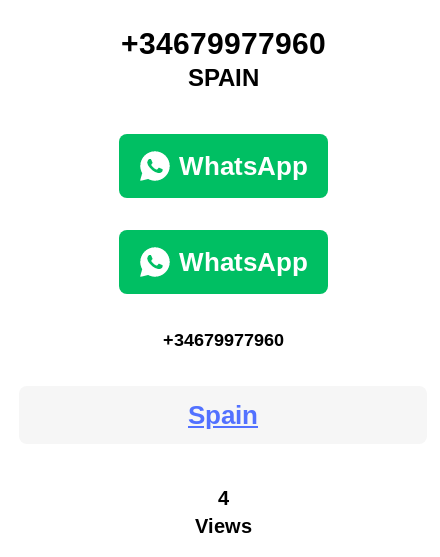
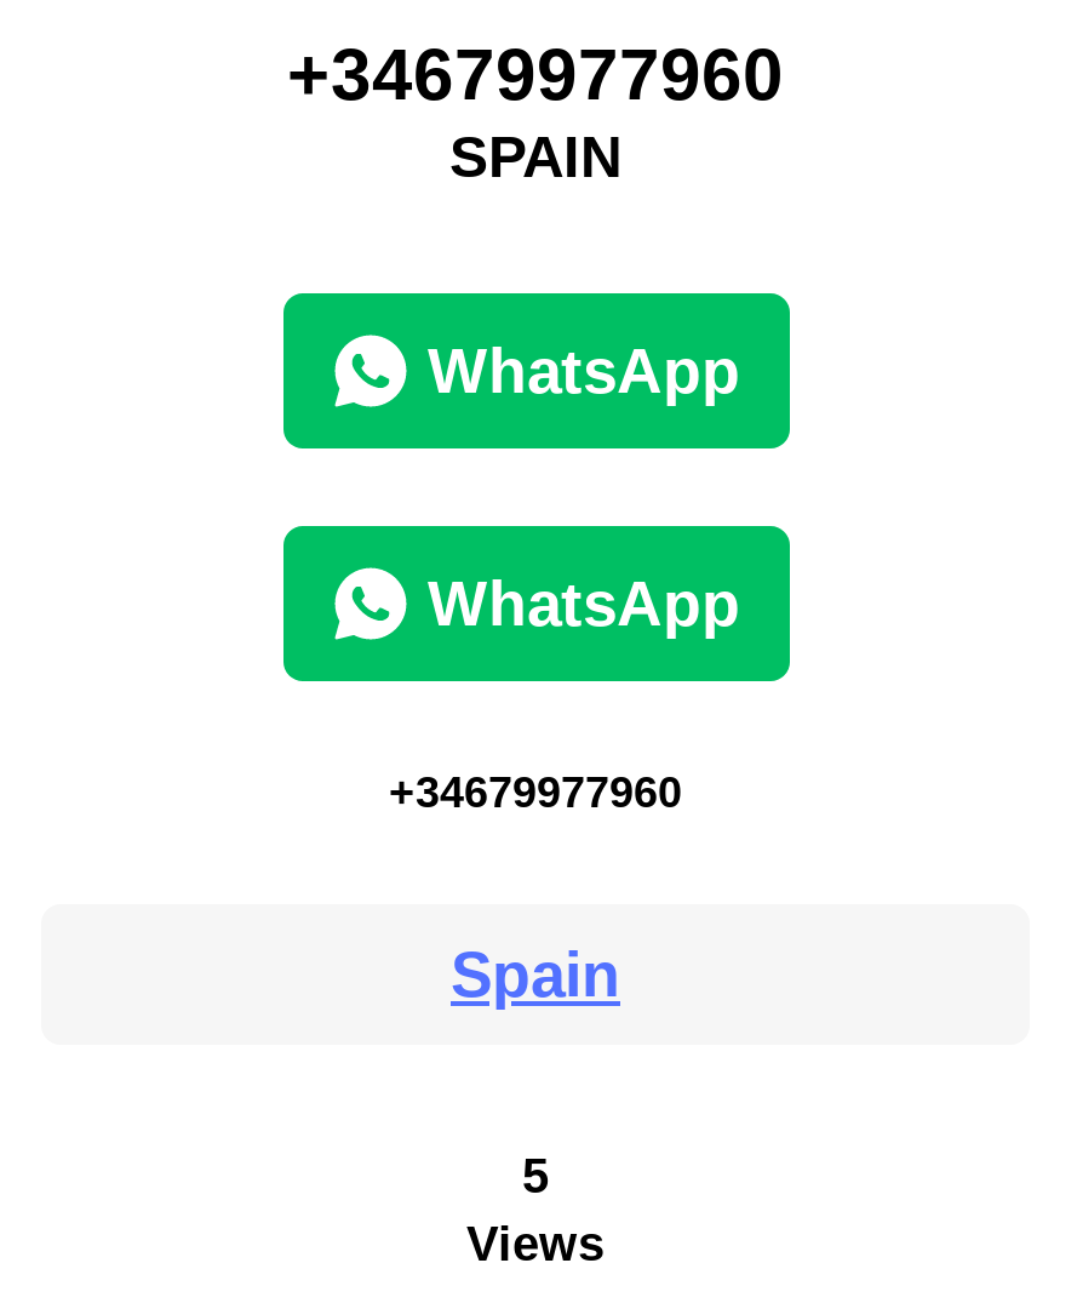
- 4
+ 5
